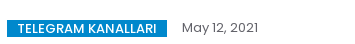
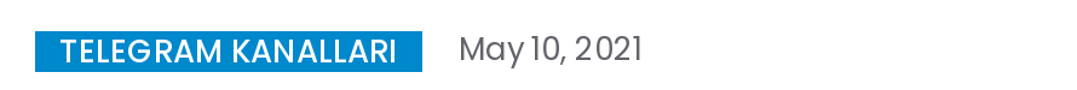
- TELEGRAM KANALLARI May 12, 2021
+ TELEGRAM KANALLARI May 10, 2021
